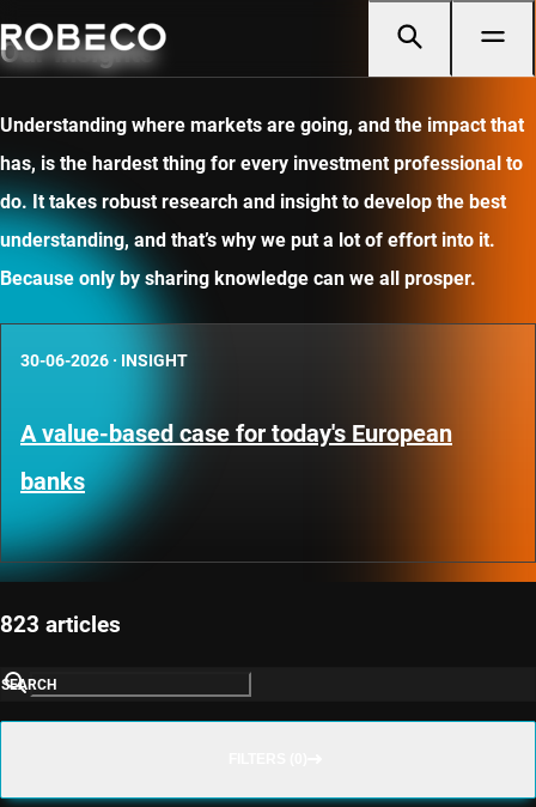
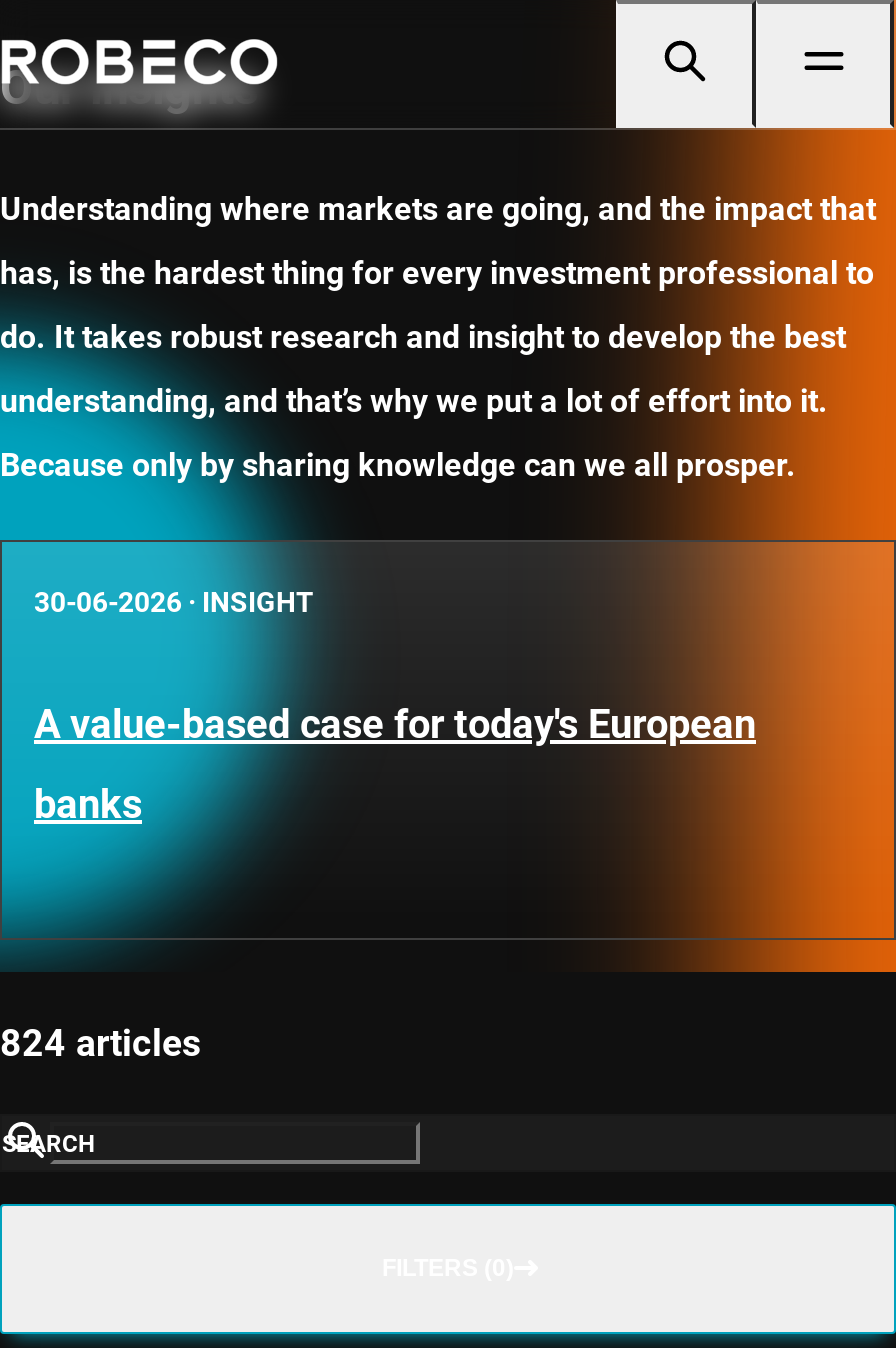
- 823 articles
+ 824 articles
